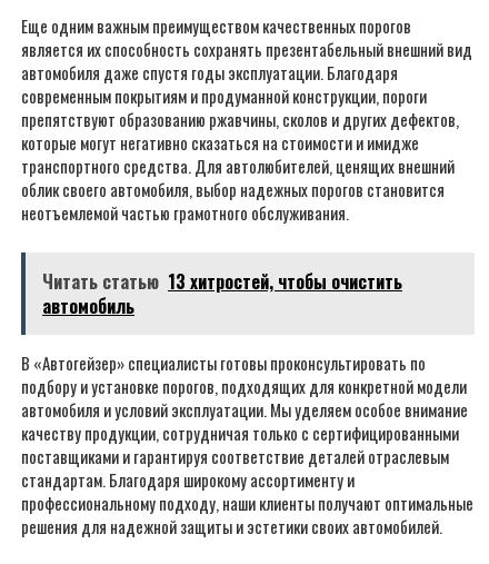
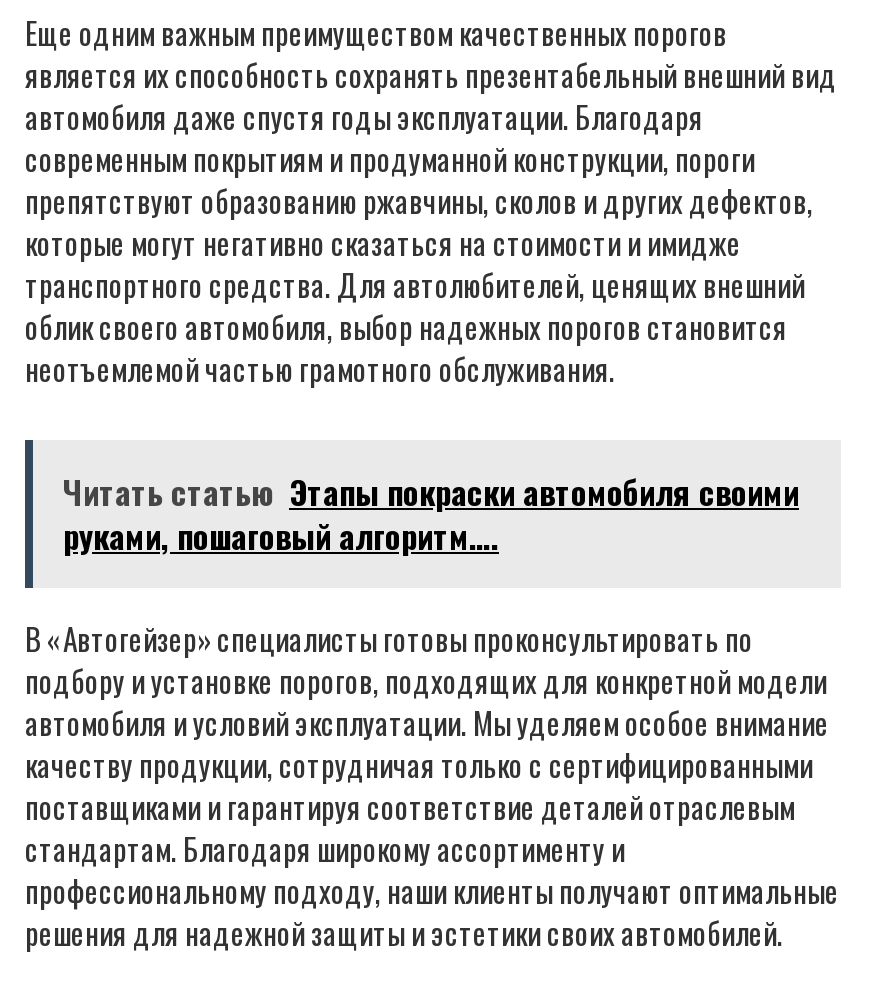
- Читать статью 13 хитростей, чтобы очистить
- автомобиль
+ Читать статью Этапы покраски автомобиля своими
+ руками, пошаговый алгоритм….
